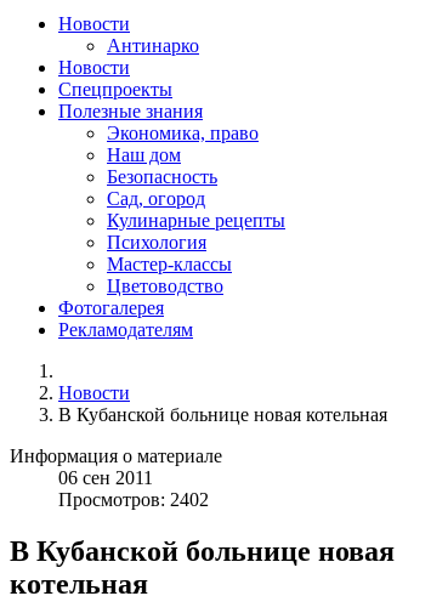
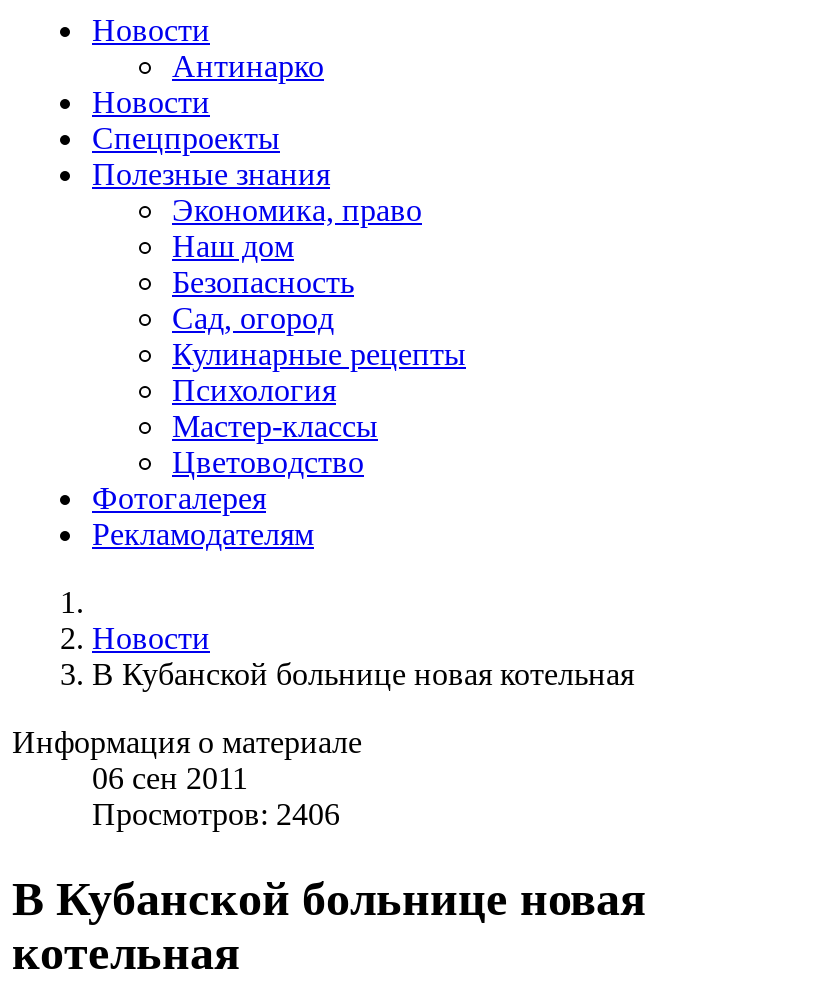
- Просмотров: 2402
+ Просмотров: 2406
